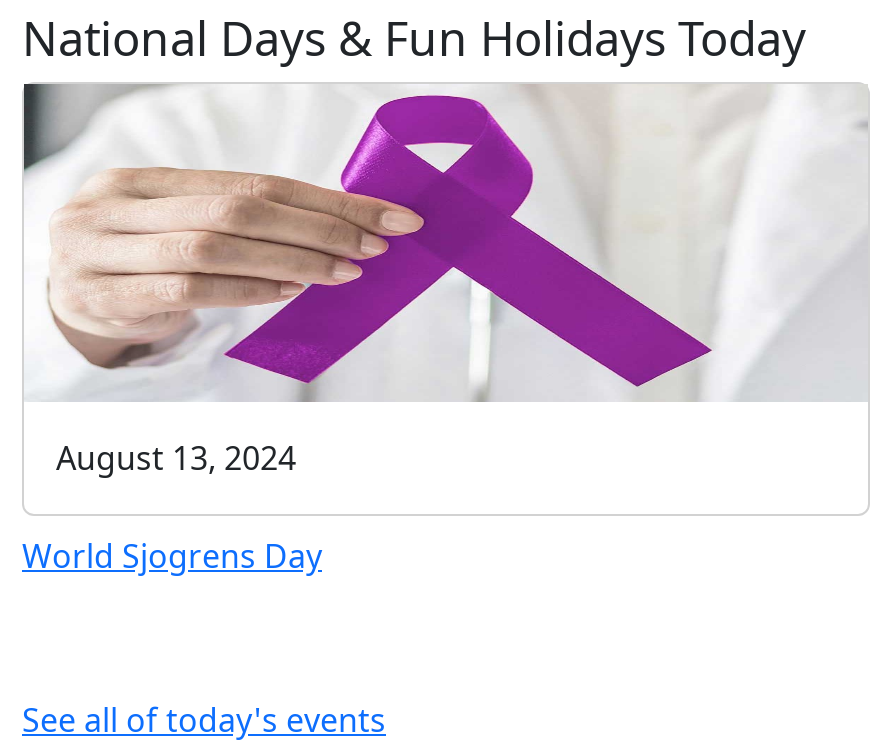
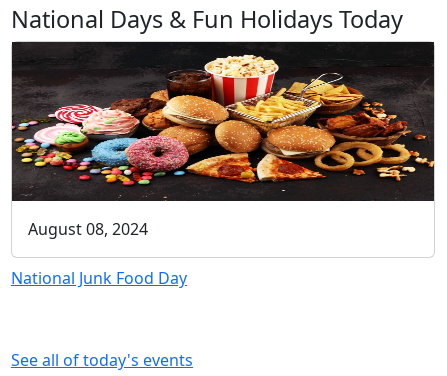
- [image]
- August 13, 2024
+ [image]
+ August 08, 2024

- World Sjogrens Day
+ National Junk Food Day
